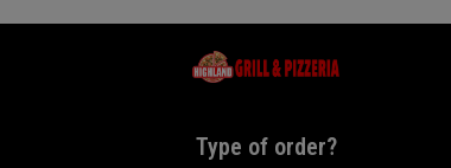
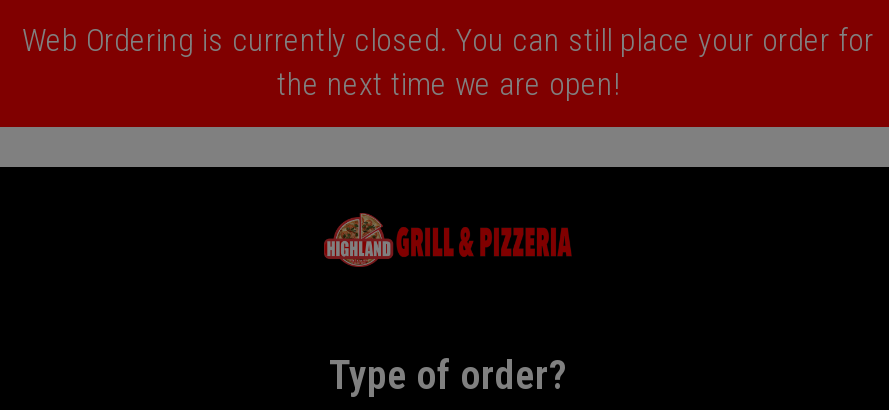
+ Web Ordering is currently closed. You can still place your order for
+ the next time we are open!
